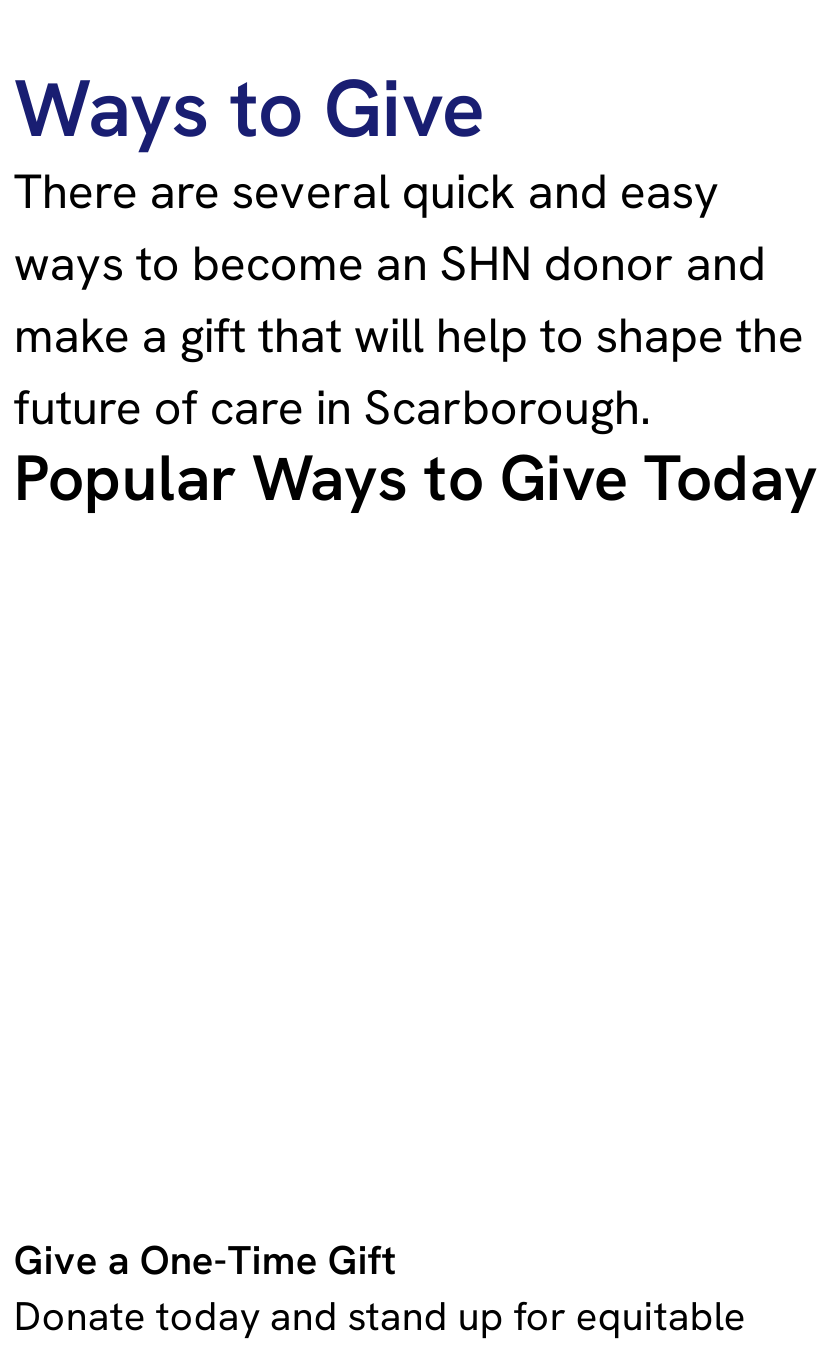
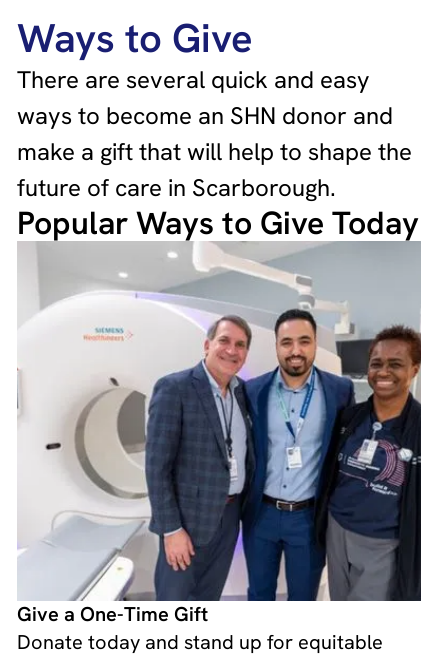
+ [image]
